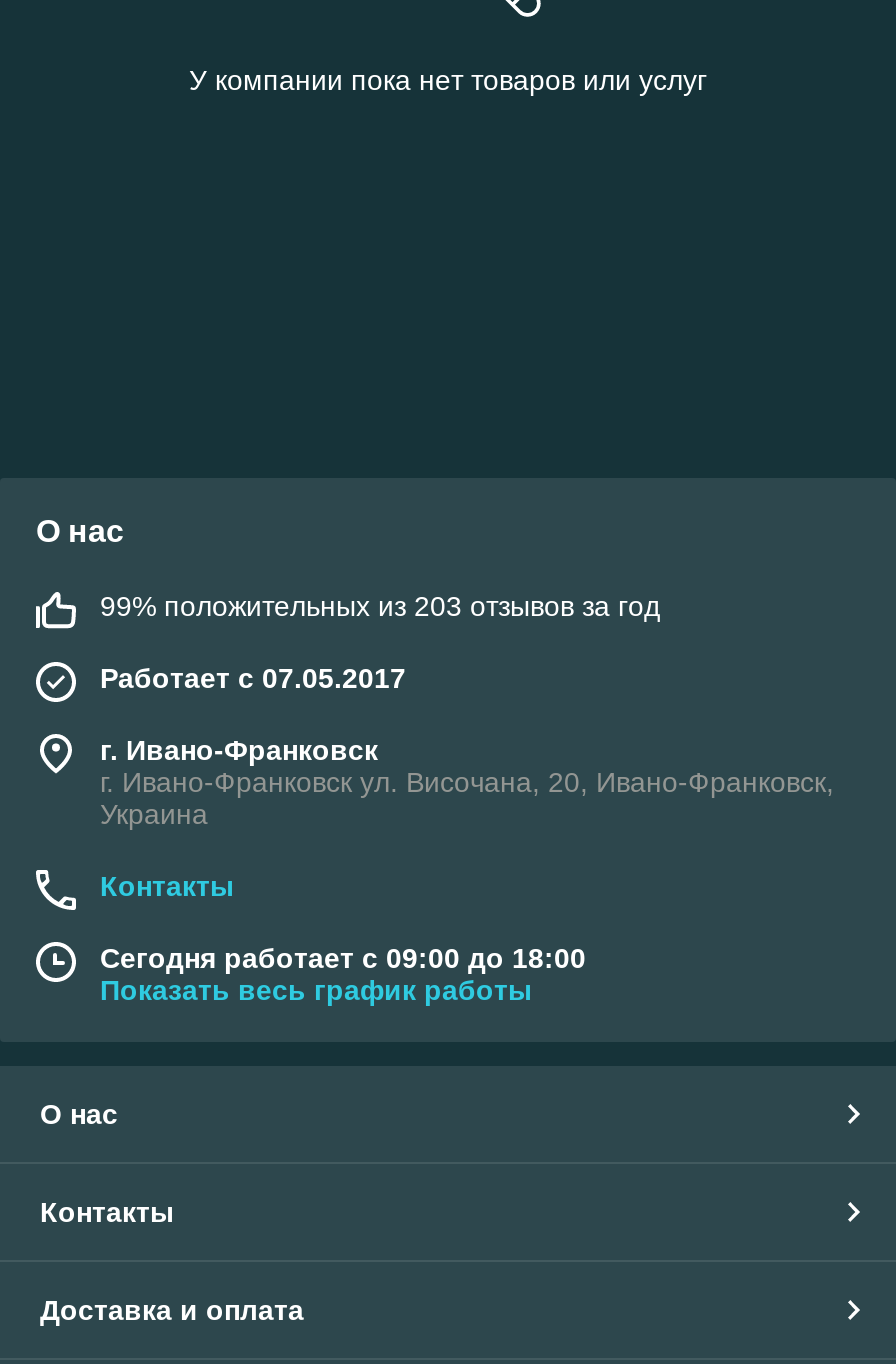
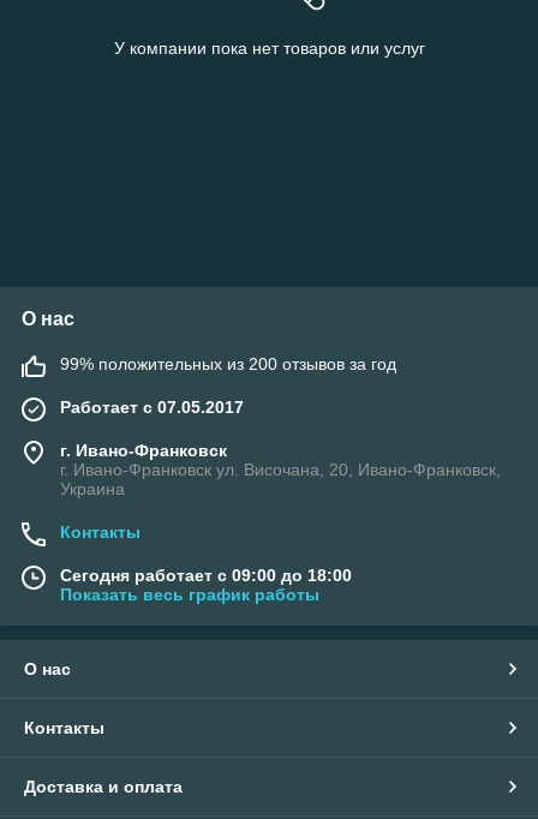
- 99% положительных из 203 отзывов за год
+ 99% положительных из 200 отзывов за год
